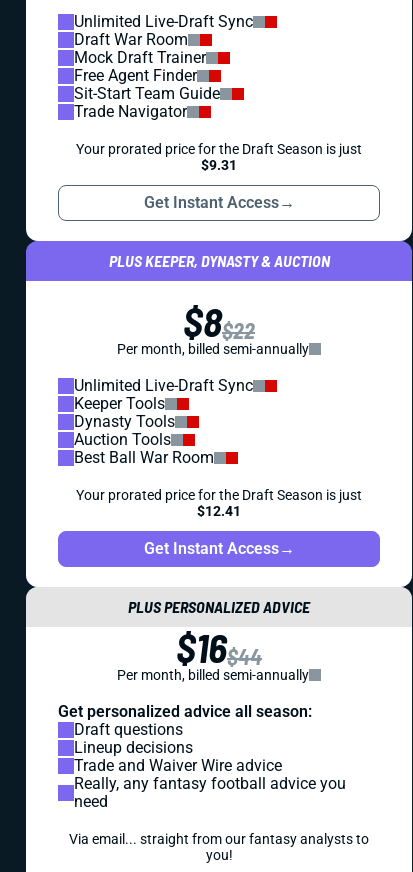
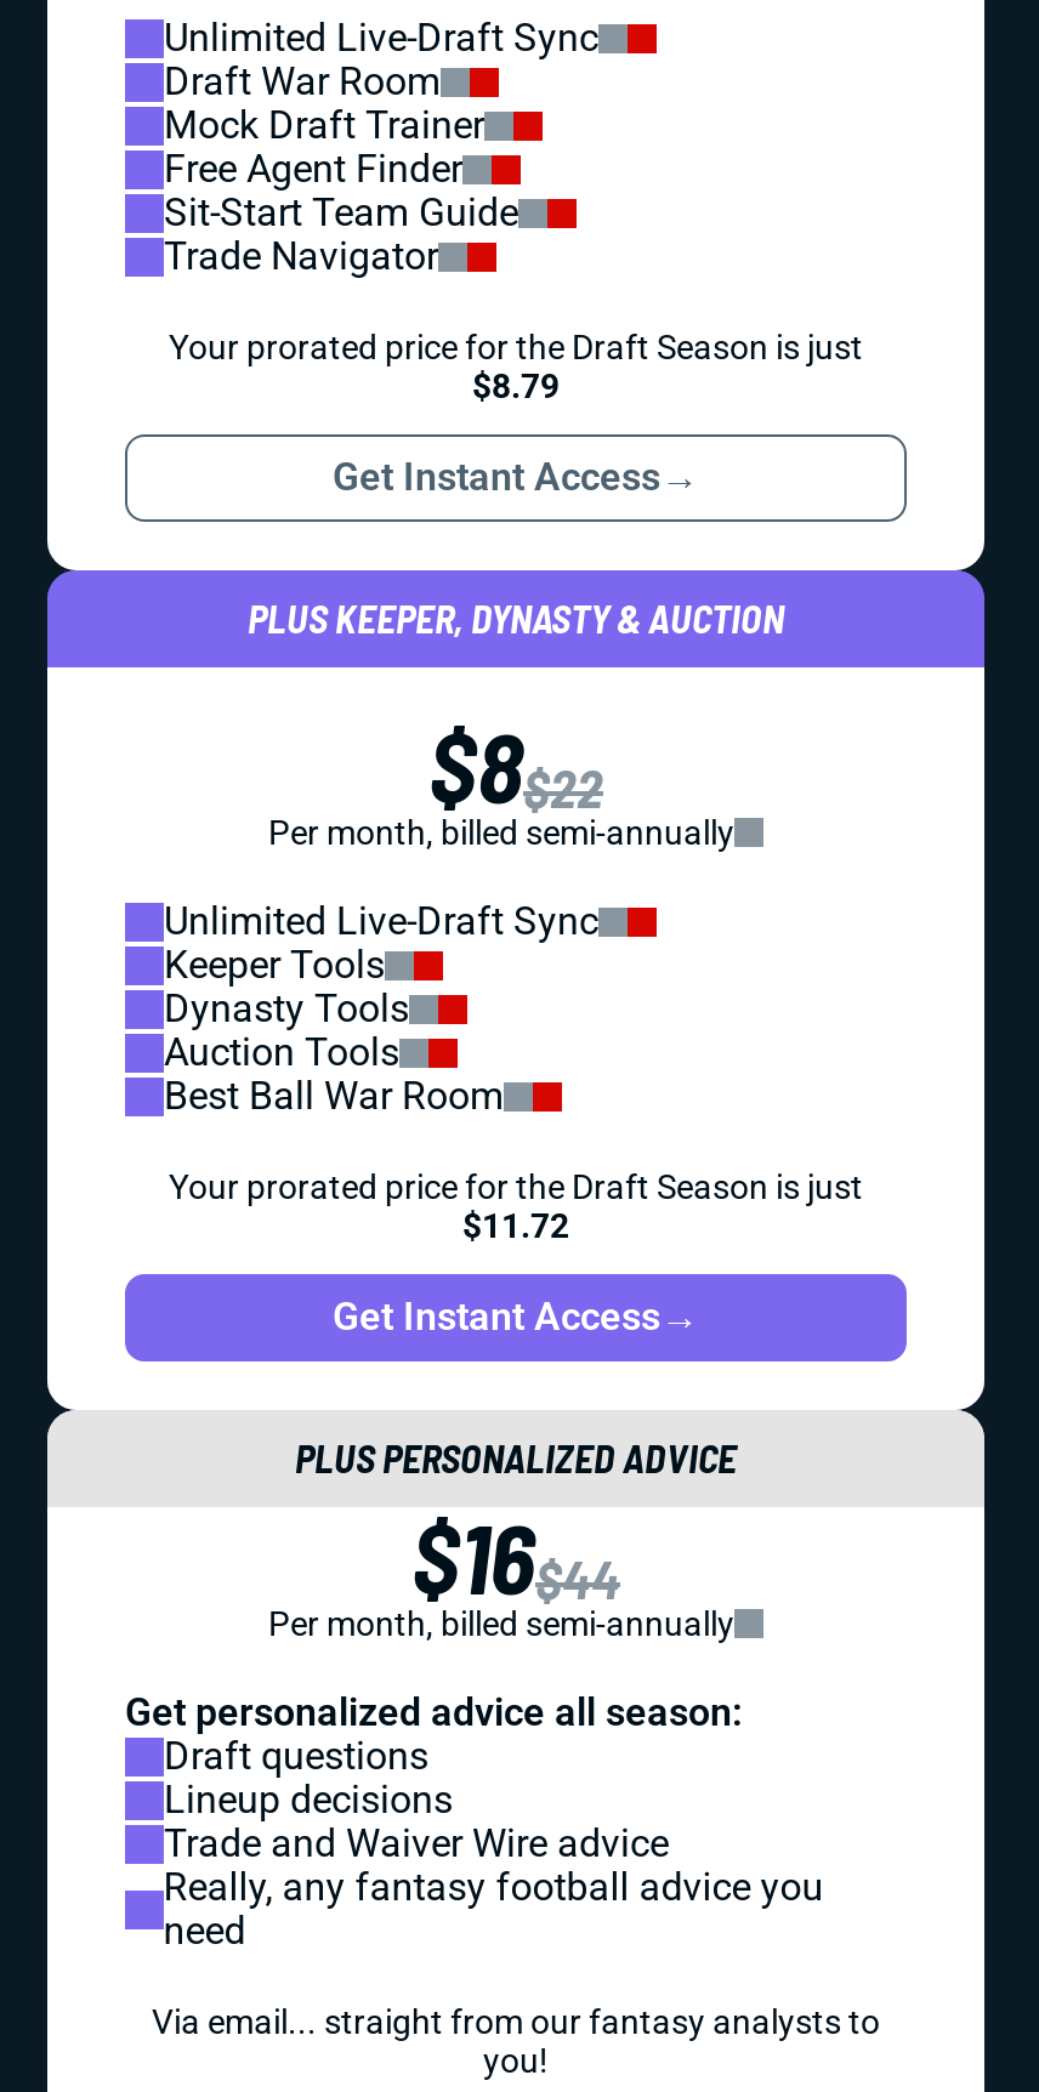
- $9.31
+ $8.79

- $12.41
+ $11.72
